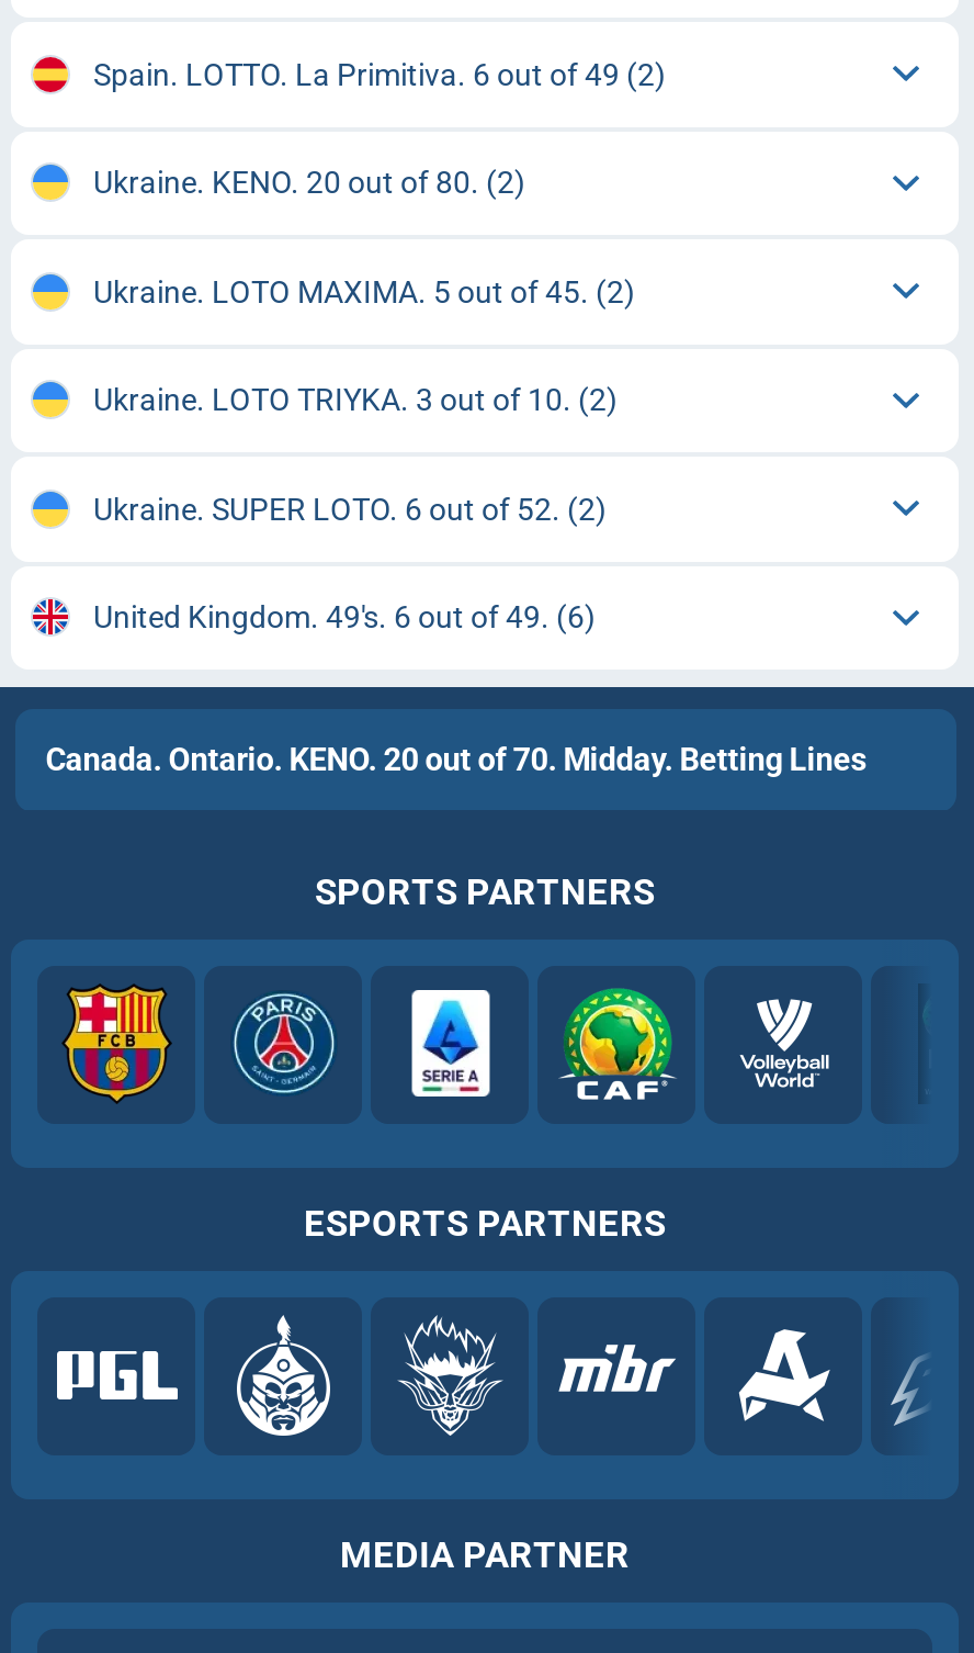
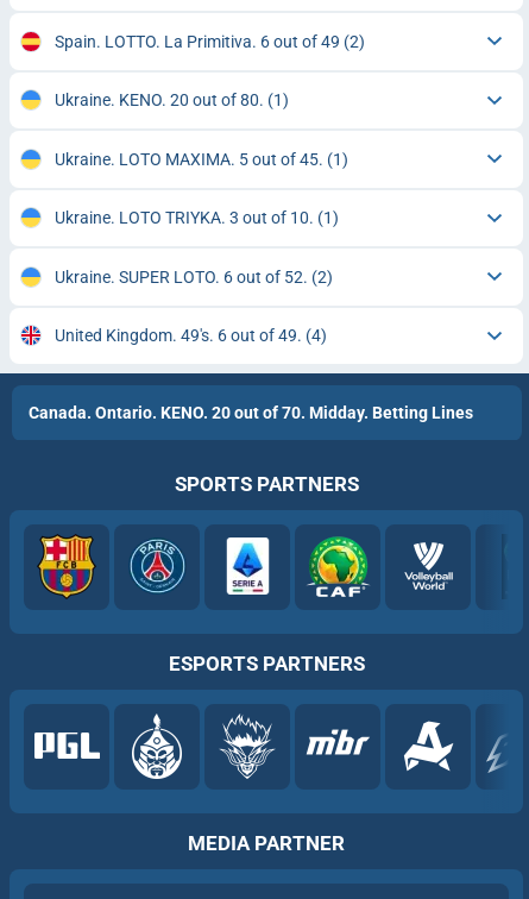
- Ukraine. KENO. 20 out of 80. (2)
+ Ukraine. KENO. 20 out of 80. (1)

- Ukraine. LOTO MAXIMA. 5 out of 45. (2)
+ Ukraine. LOTO MAXIMA. 5 out of 45. (1)

- Ukraine. LOTO TRIYKA. 3 out of 10. (2)
+ Ukraine. LOTO TRIYKA. 3 out of 10. (1)

- United Kingdom. 49's. 6 out of 49. (6)
+ United Kingdom. 49's. 6 out of 49. (4)
